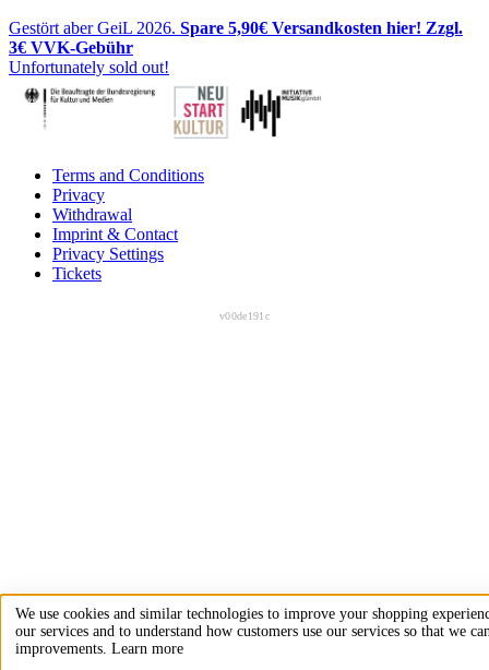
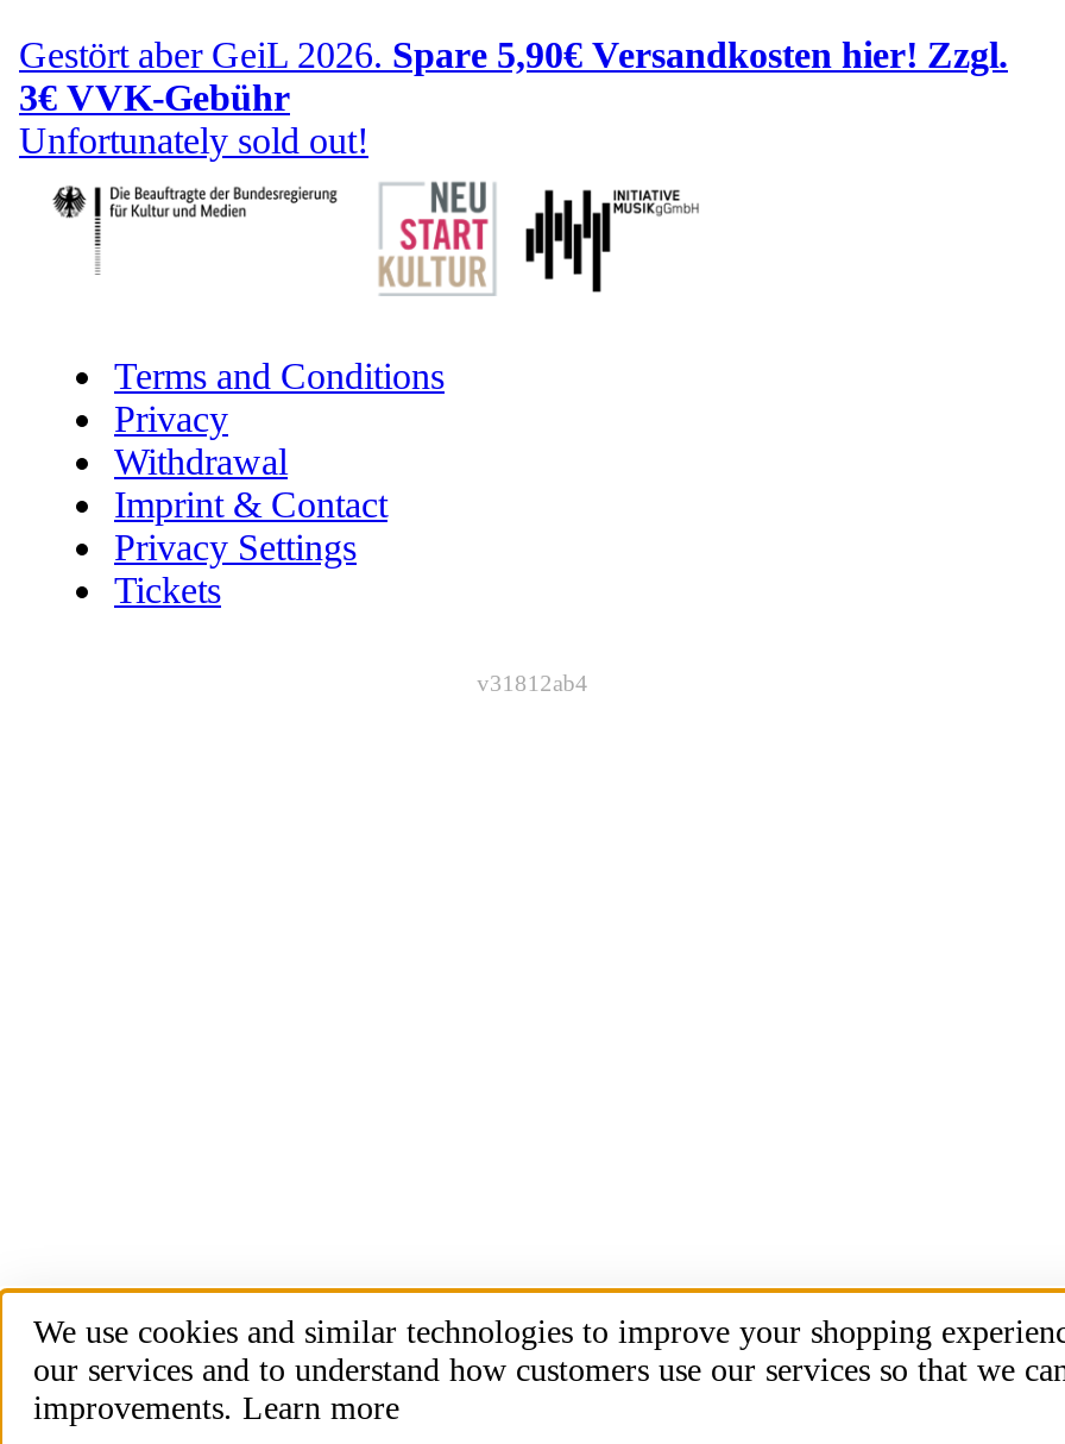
- v00de191c
+ v31812ab4
